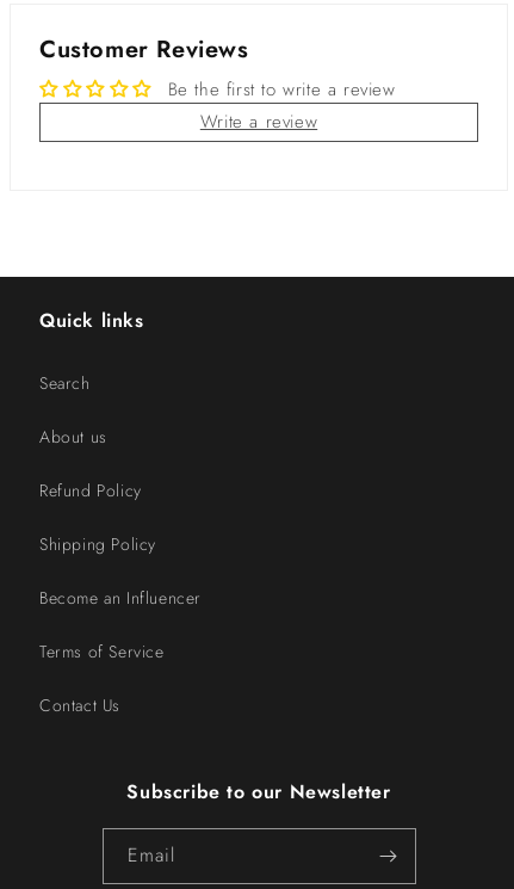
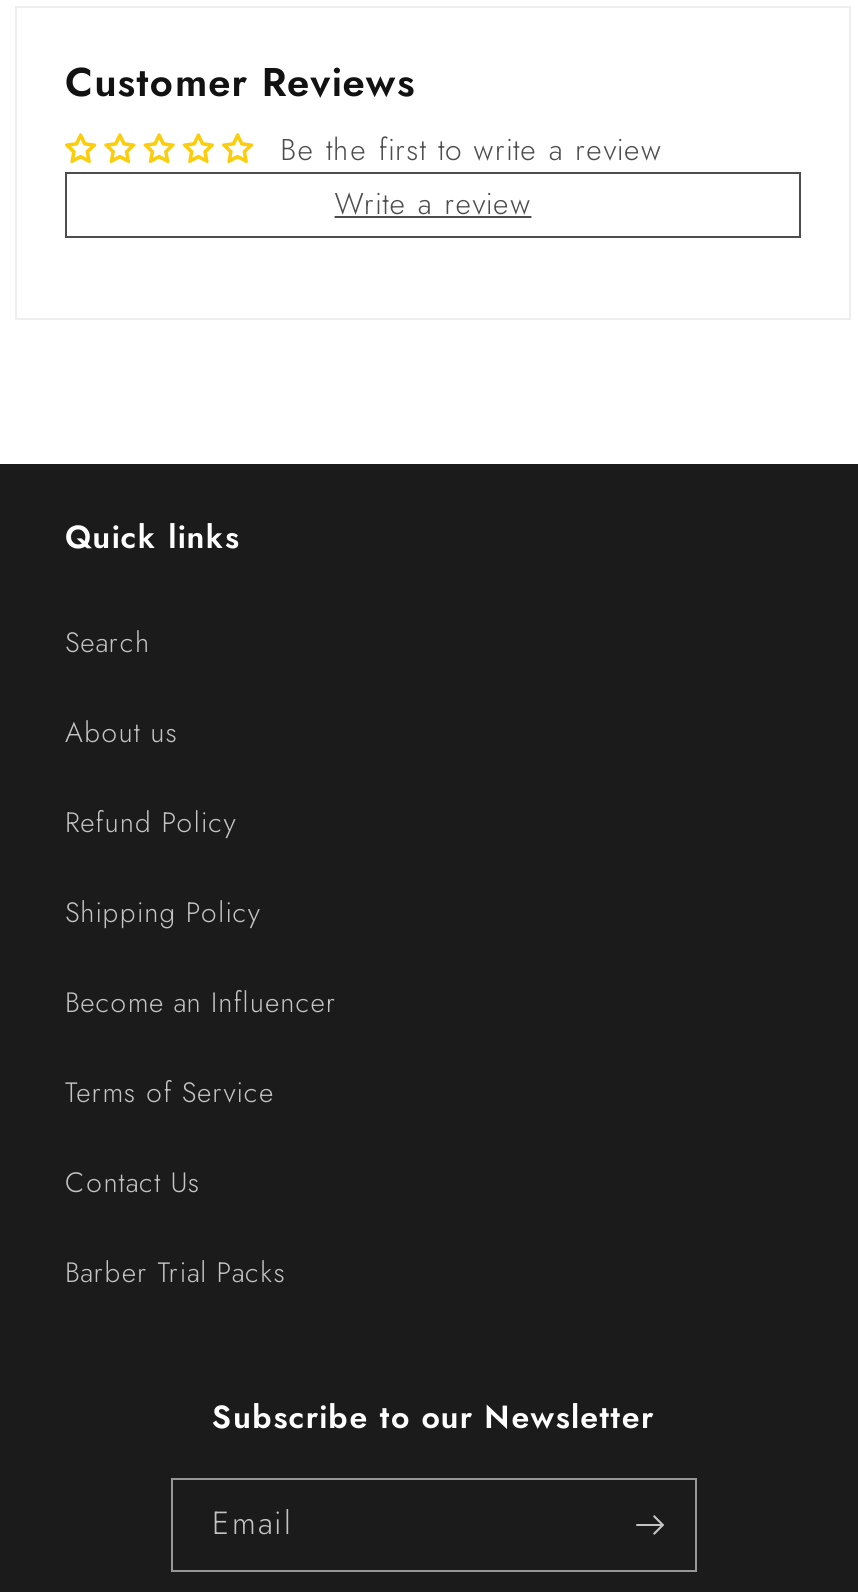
+ Barber Trial Packs
